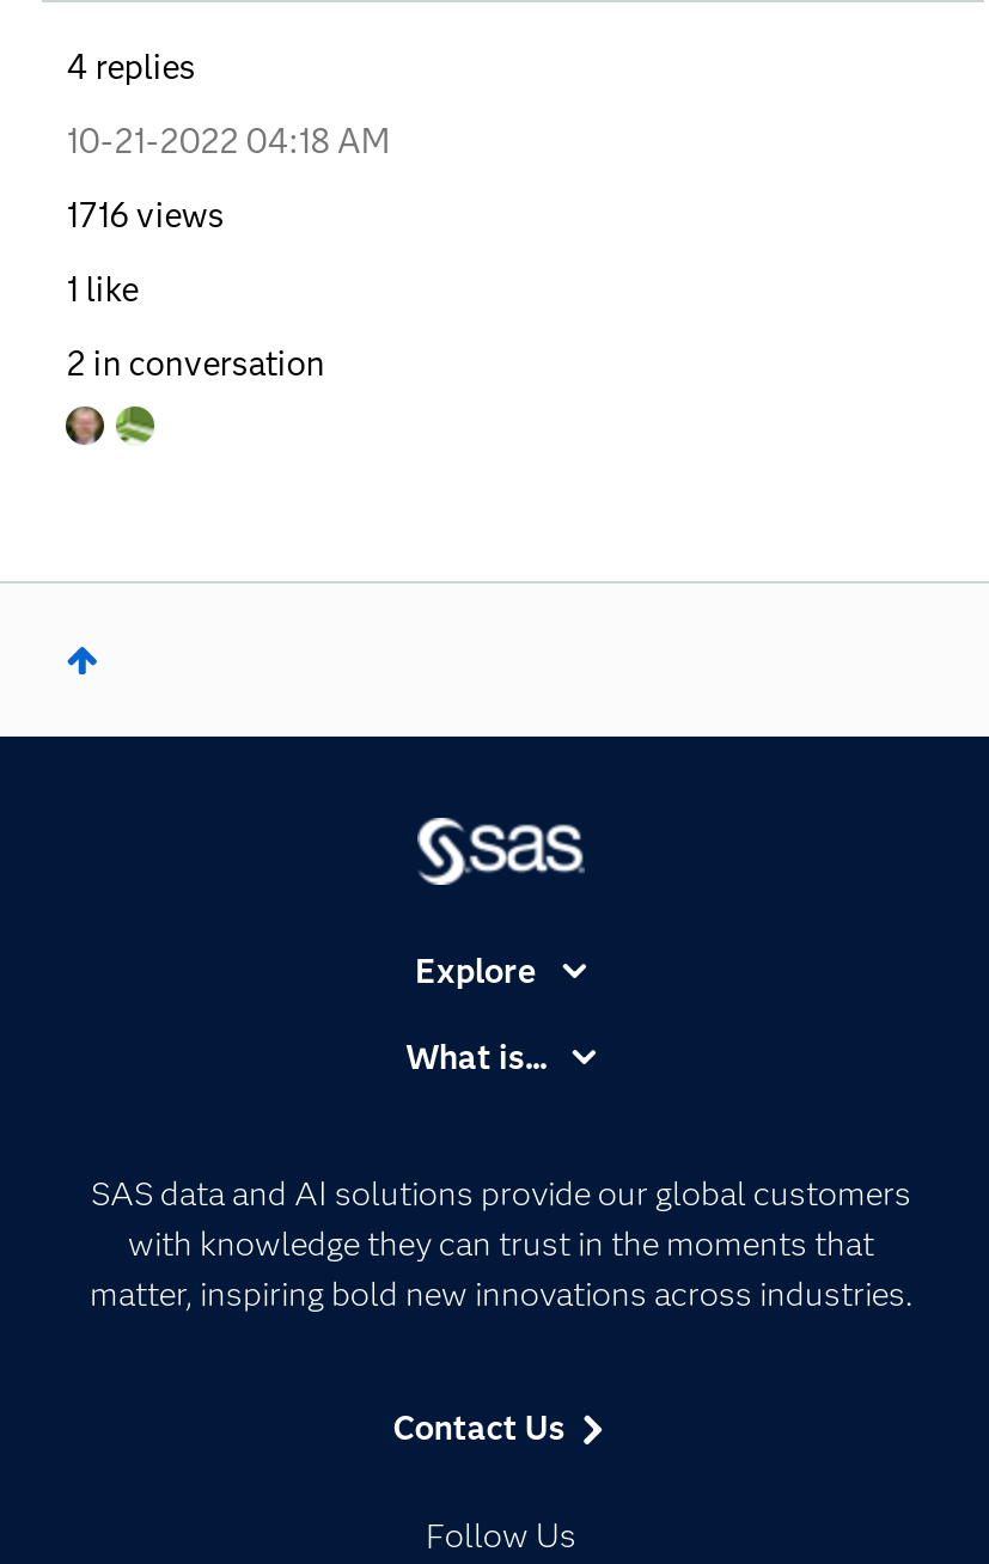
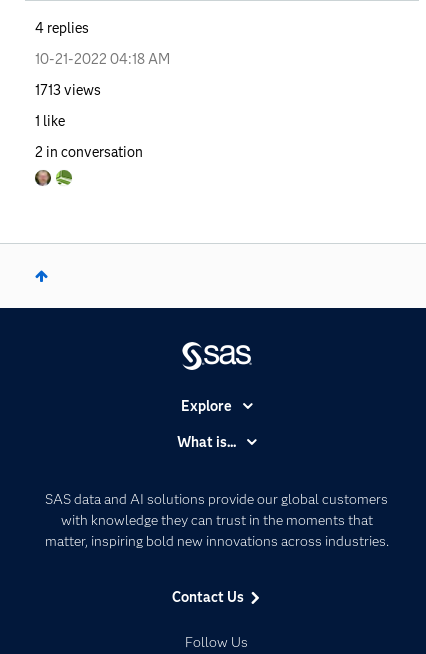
- 1716 views
+ 1713 views
